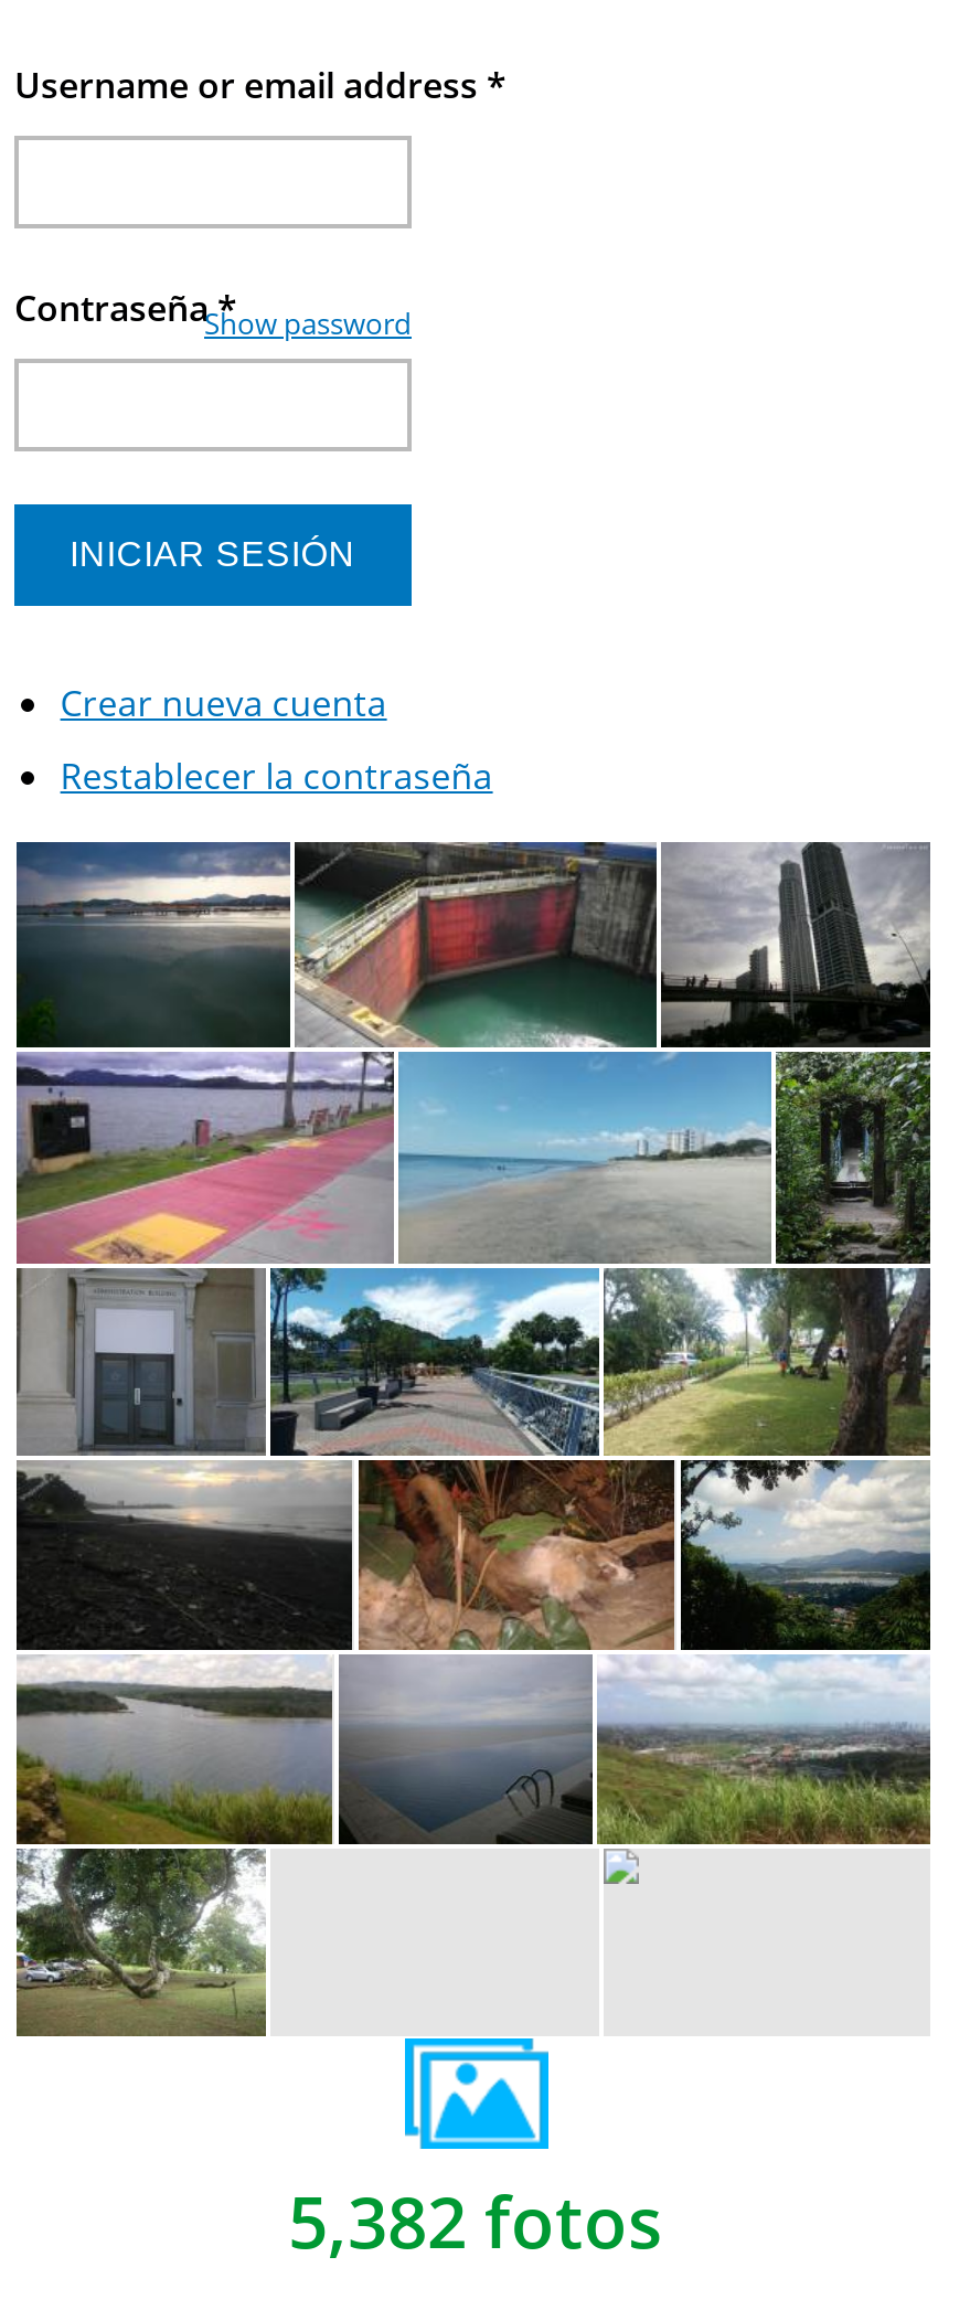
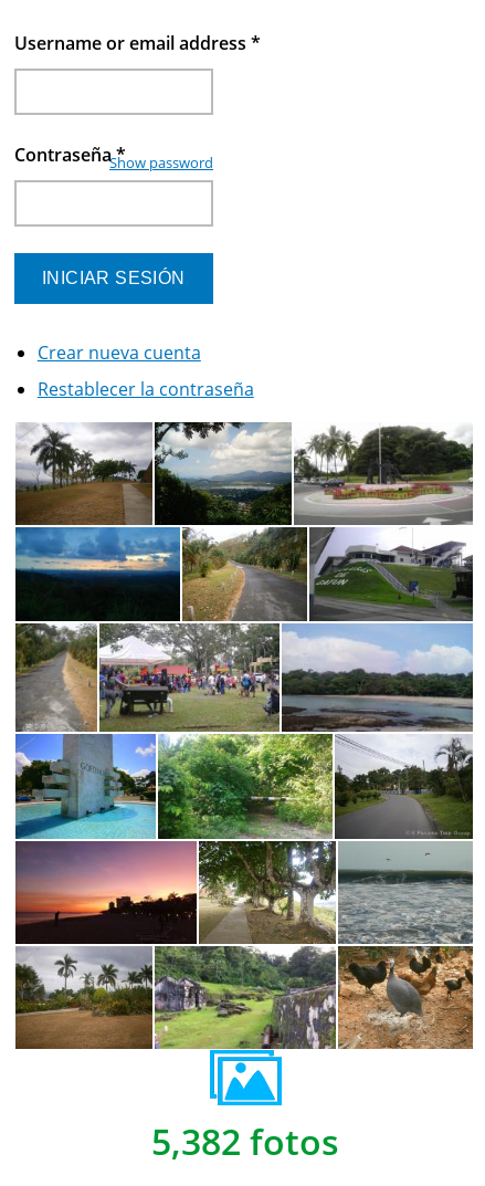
- [image]
+ [image]
